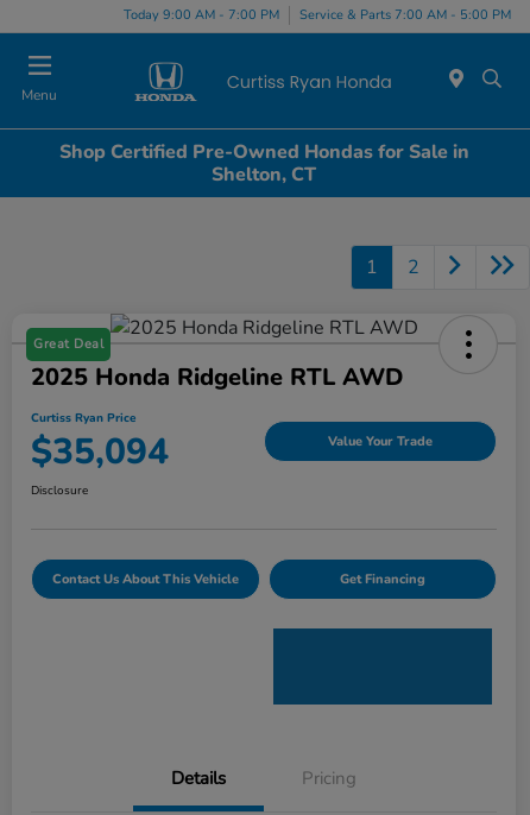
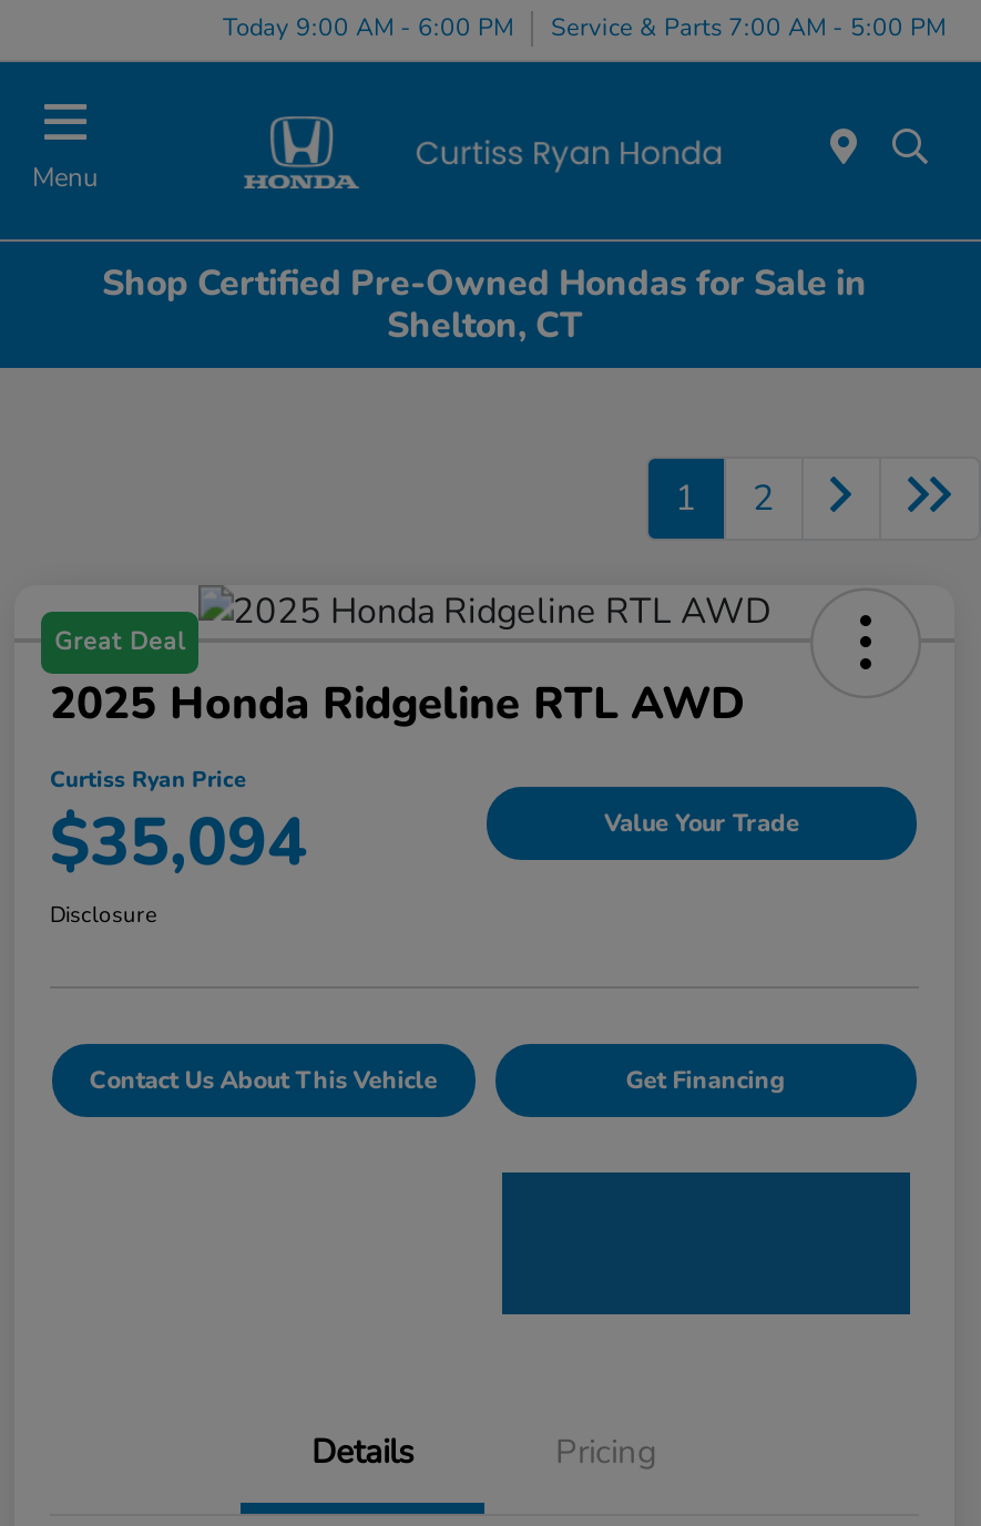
- Today 9:00 AM - 7:00 PM Service & Parts 7:00 AM - 5:00 PM
+ Today 9:00 AM - 6:00 PM Service & Parts 7:00 AM - 5:00 PM
